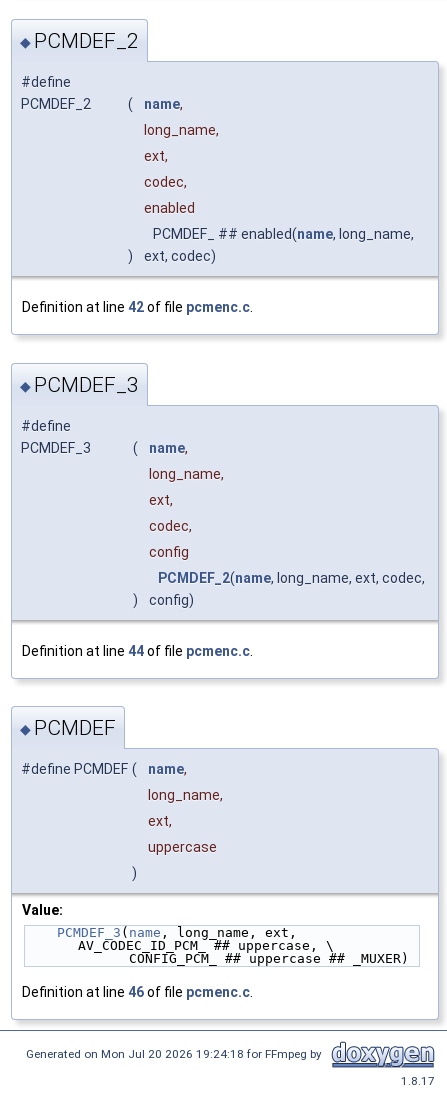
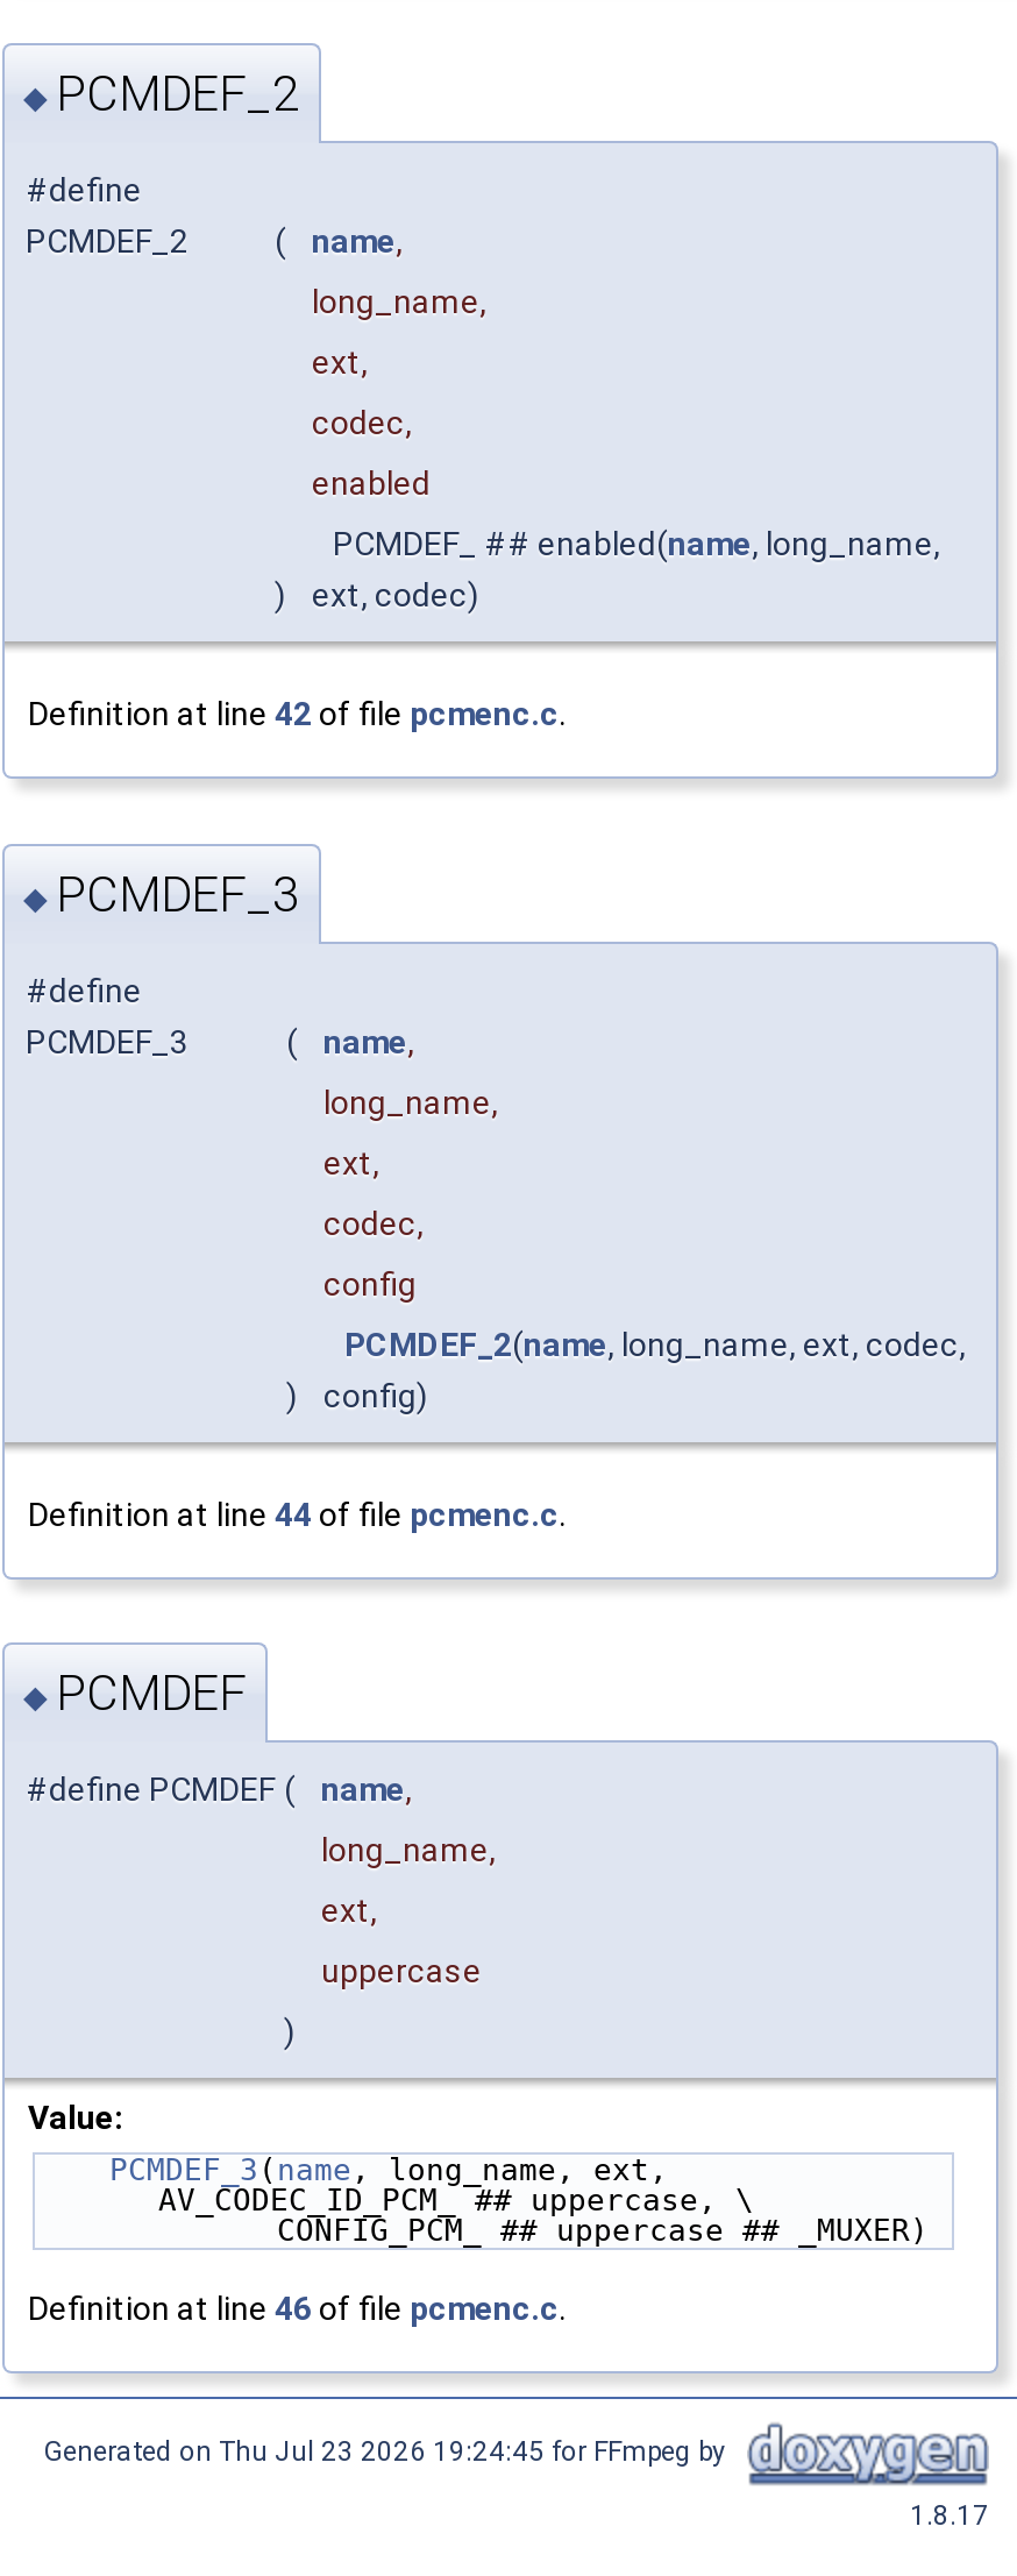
- Generated on Mon Jul 20 2026 19:24:18 for FFmpeg by
+ Generated on Thu Jul 23 2026 19:24:45 for FFmpeg by
